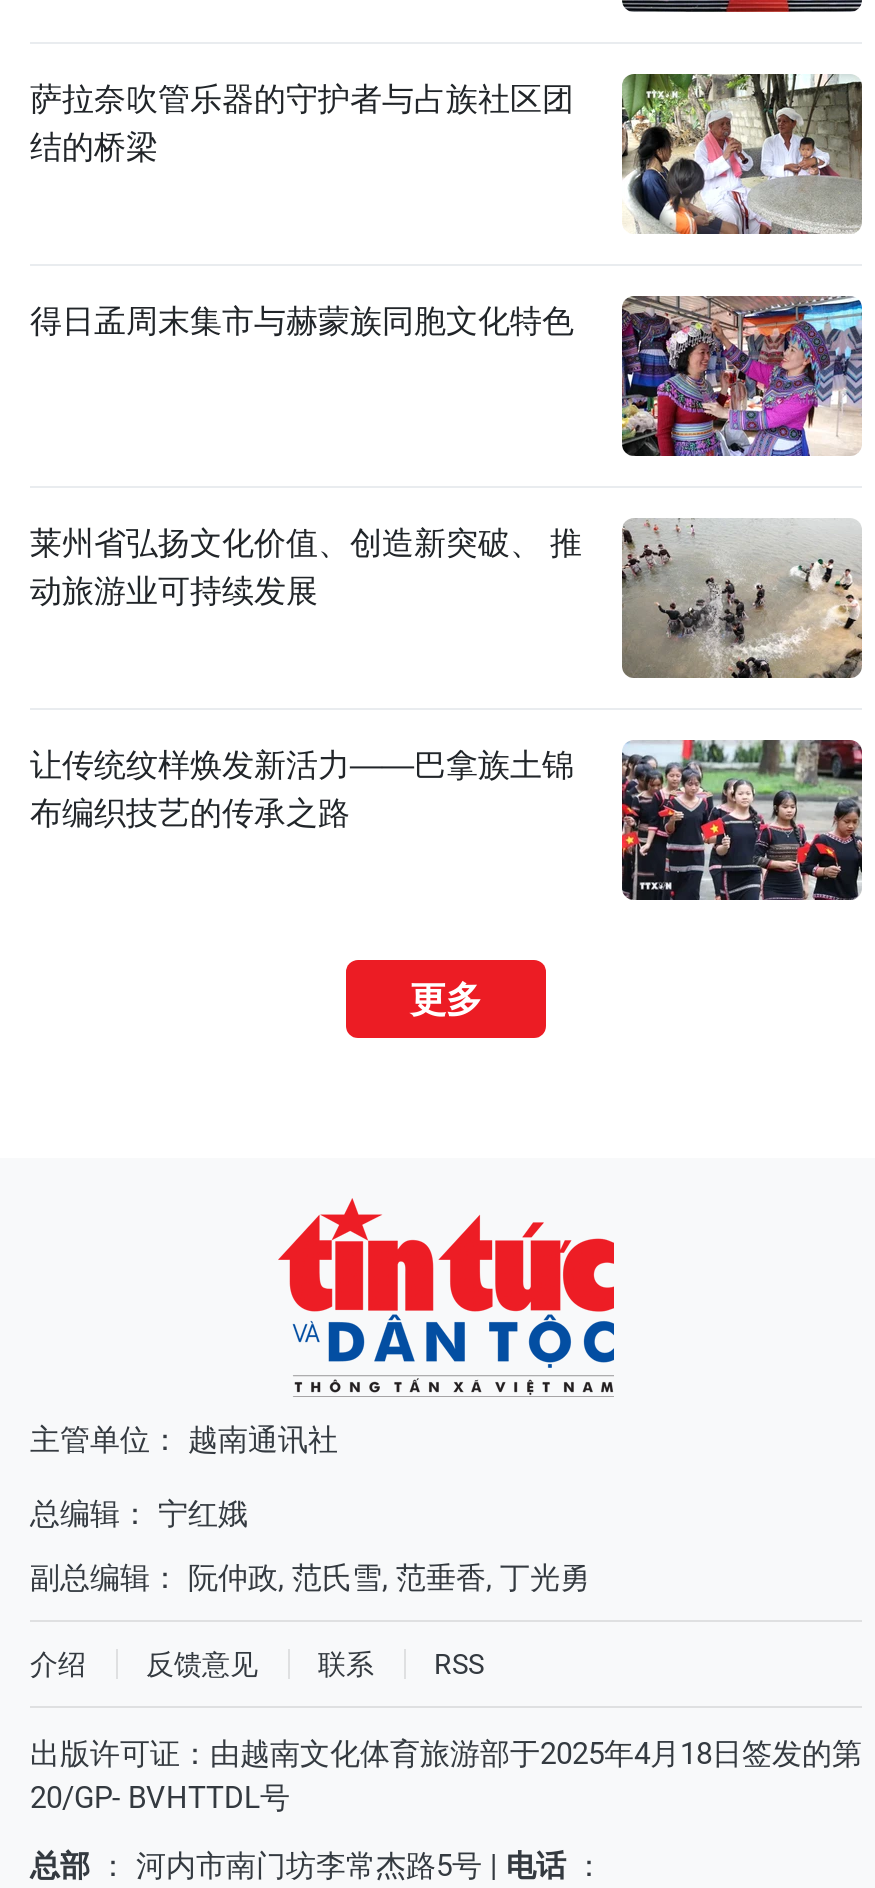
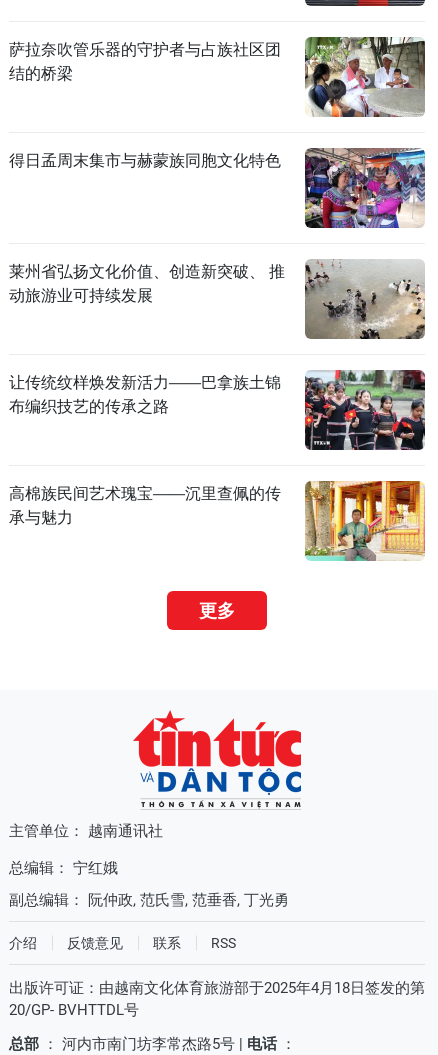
+ [image]
+ 高棉族民间艺术瑰宝——沉里查佩的传
+ 承与魅力
